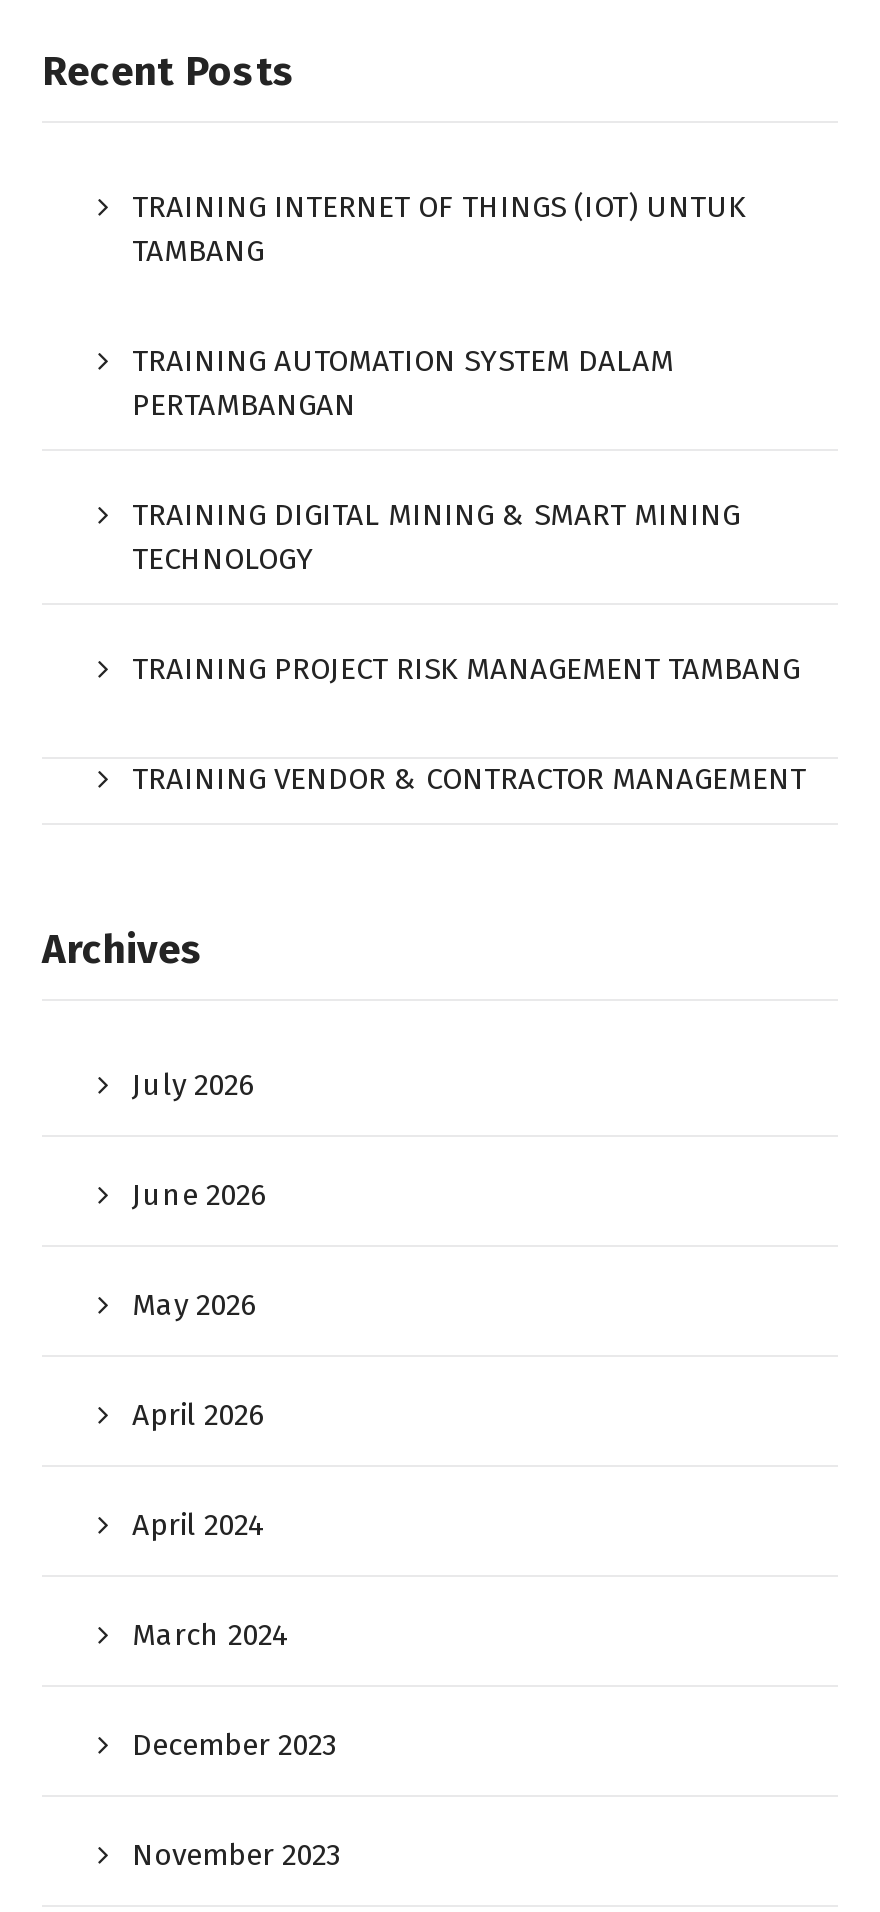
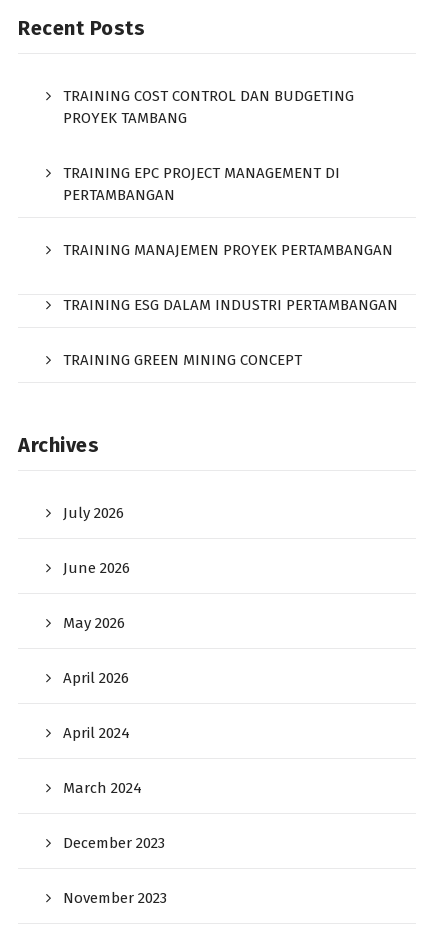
- TRAINING INTERNET OF THINGS (IOT) UNTUK
- TAMBANG
+ TRAINING COST CONTROL DAN BUDGETING
+ PROYEK TAMBANG

- TRAINING AUTOMATION SYSTEM DALAM
+ TRAINING EPC PROJECT MANAGEMENT DI

- TRAINING DIGITAL MINING & SMART MINING
- TECHNOLOGY
+ TRAINING MANAJEMEN PROYEK PERTAMBANGAN

- TRAINING PROJECT RISK MANAGEMENT TAMBANG
+ TRAINING ESG DALAM INDUSTRI PERTAMBANGAN

- TRAINING VENDOR & CONTRACTOR MANAGEMENT
+ TRAINING GREEN MINING CONCEPT
